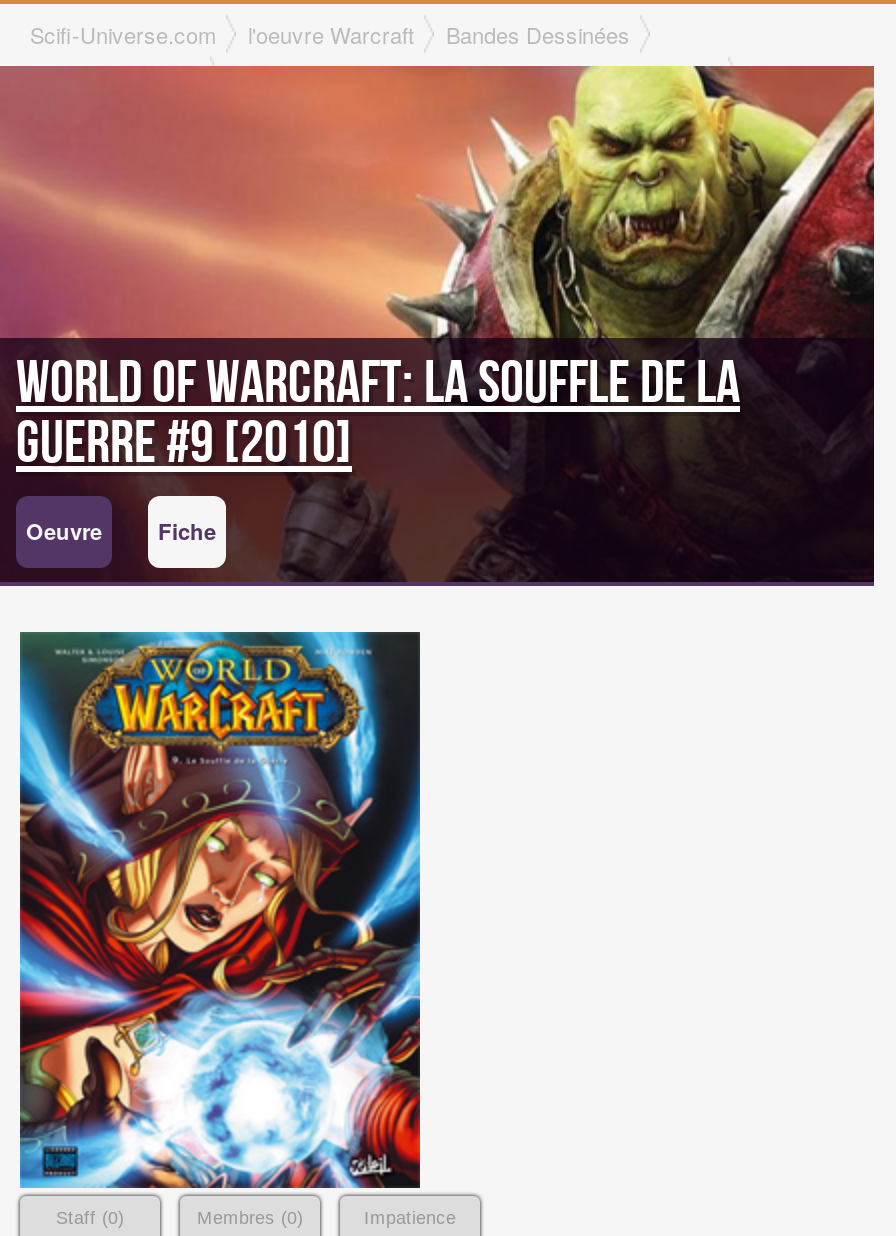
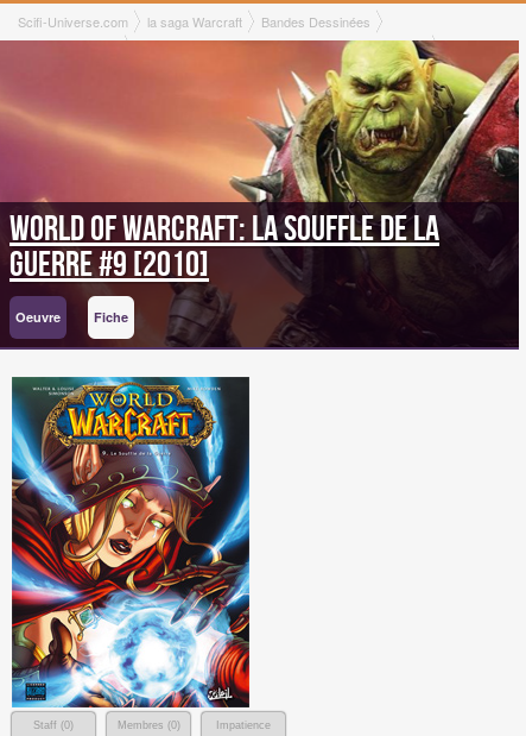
- l'oeuvre Warcraft
+ la saga Warcraft
